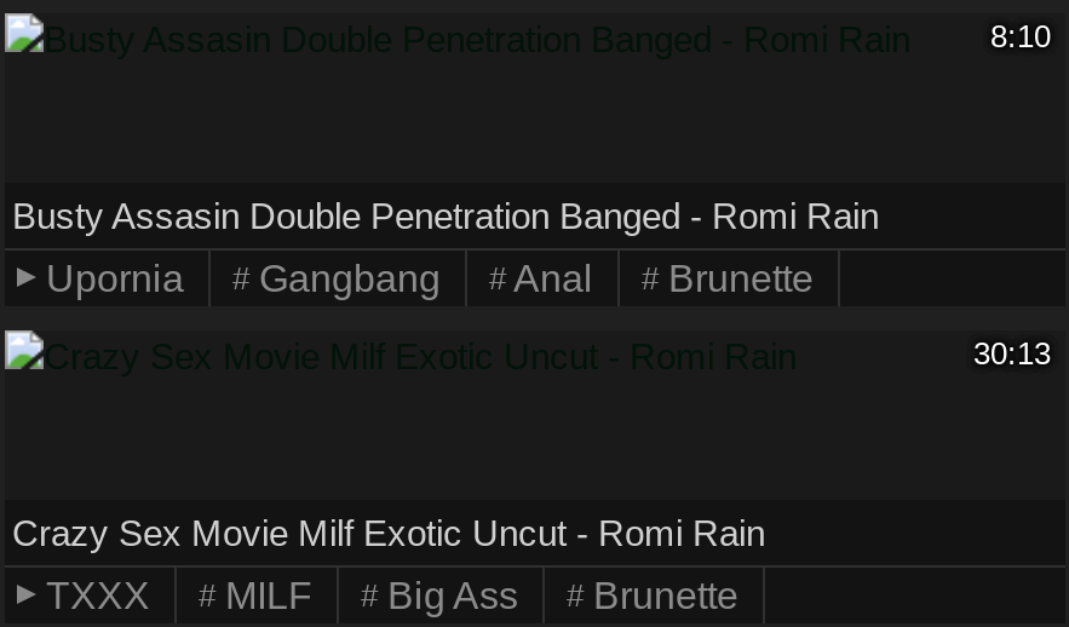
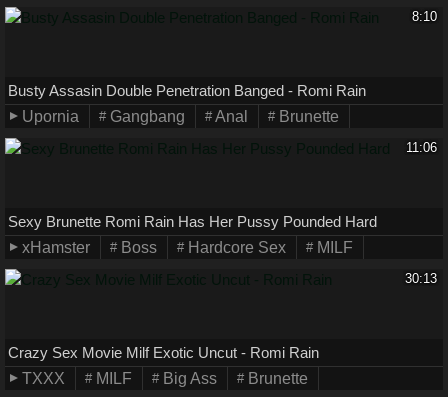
+ Sexy Brunette Romi Rain Has Her Pussy Pounded Hard

+ xHamster
+ Boss
+ Hardcore Sex
+ MILF

+ 11:06
